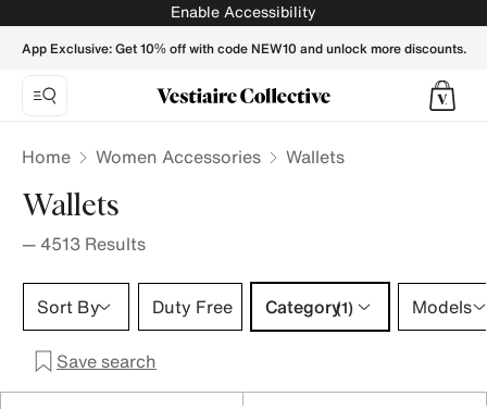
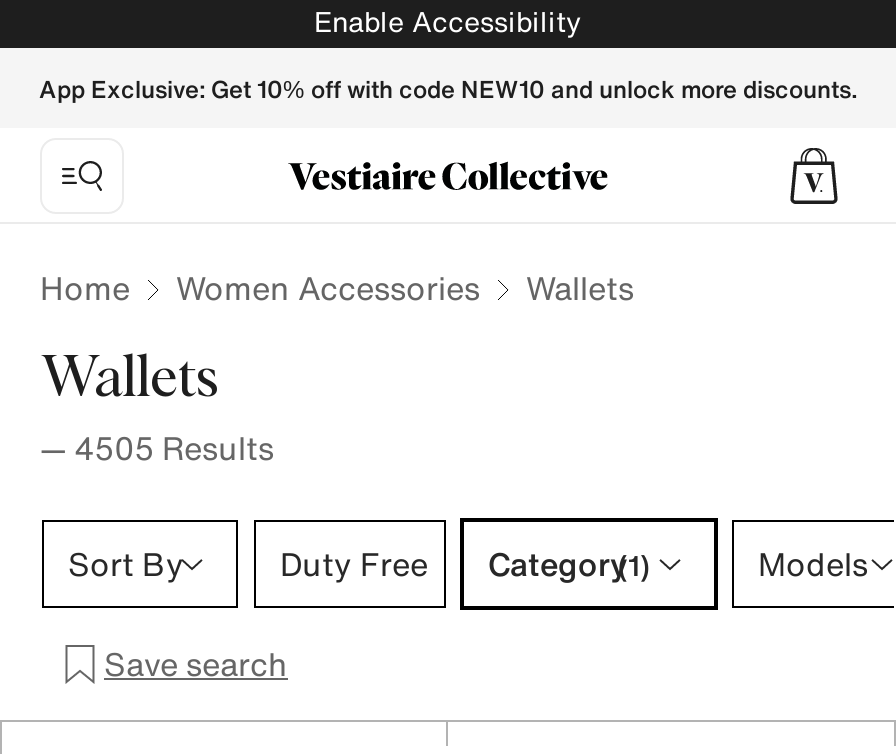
- — 4513 Results
+ — 4505 Results
